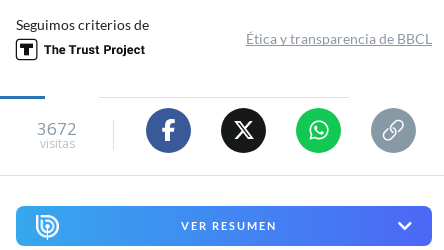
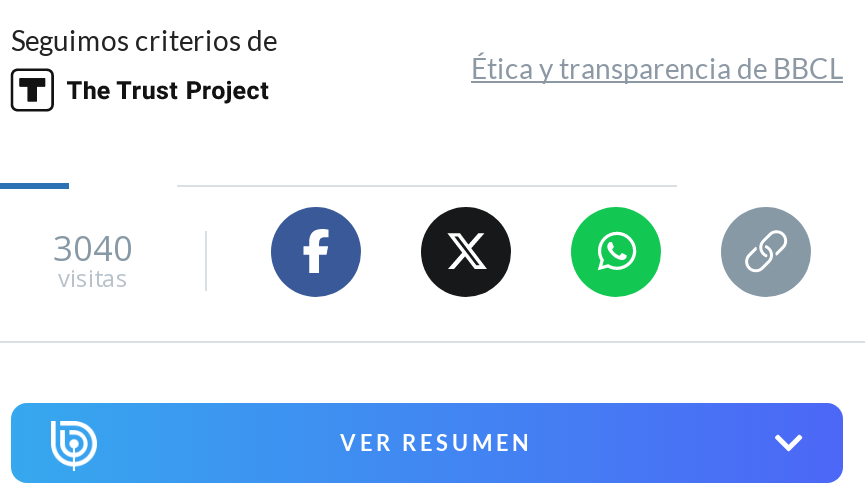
- 3672
+ 3040
